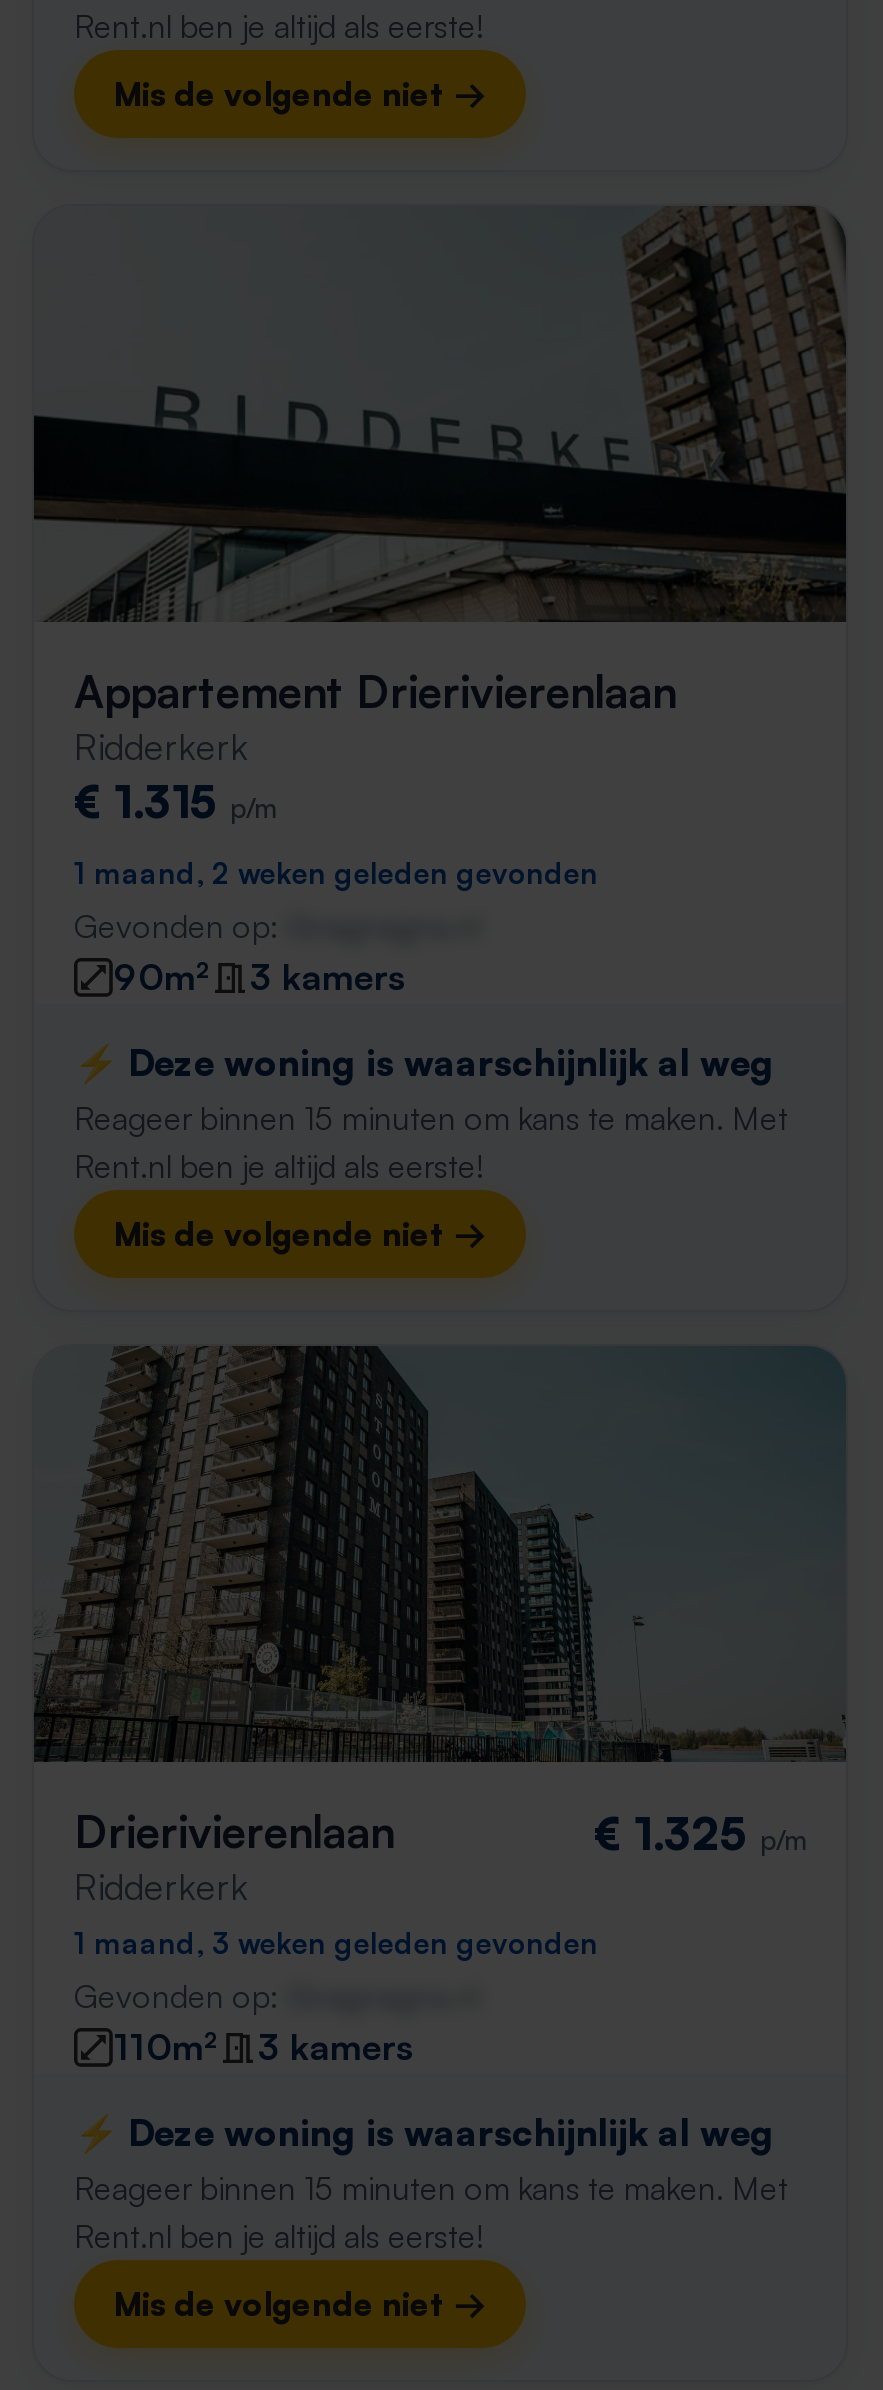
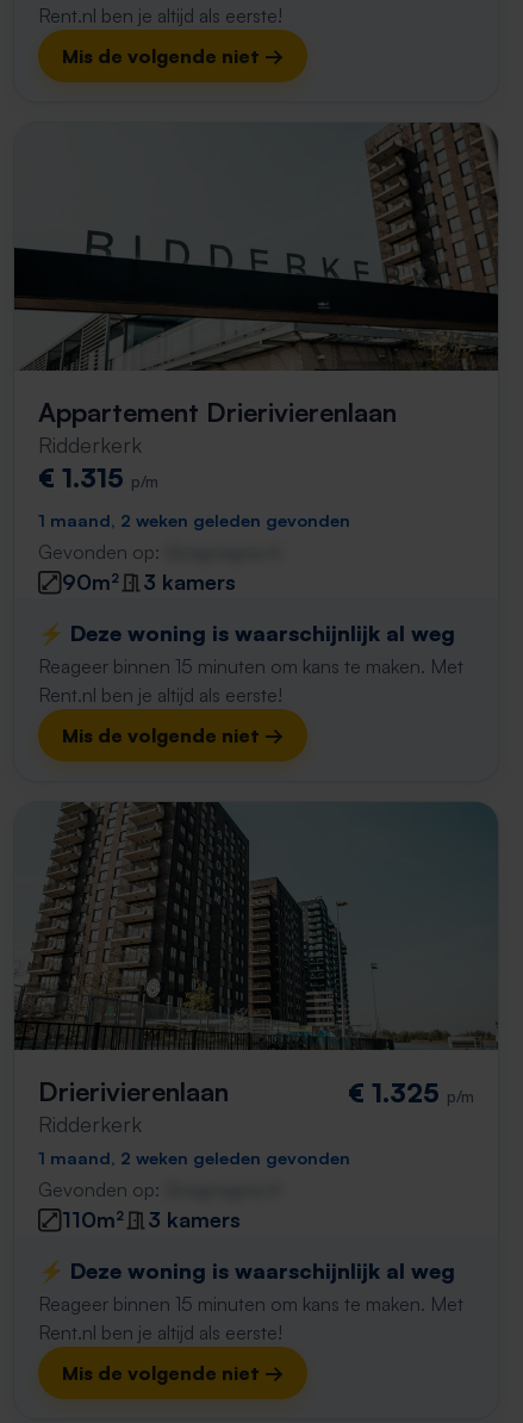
- 1 maand, 3 weken geleden gevonden
+ 1 maand, 2 weken geleden gevonden
